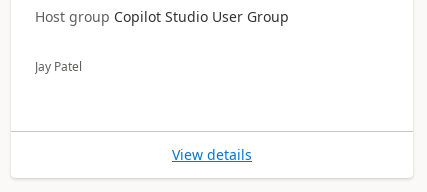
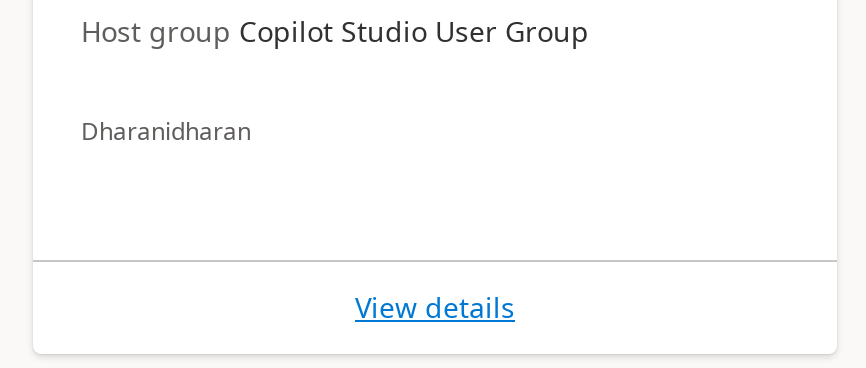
- Jay Patel
+ Dharanidharan
